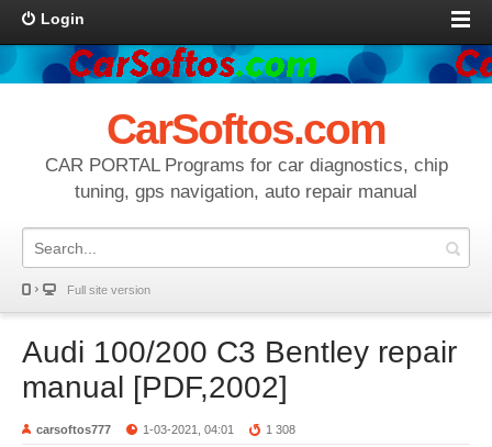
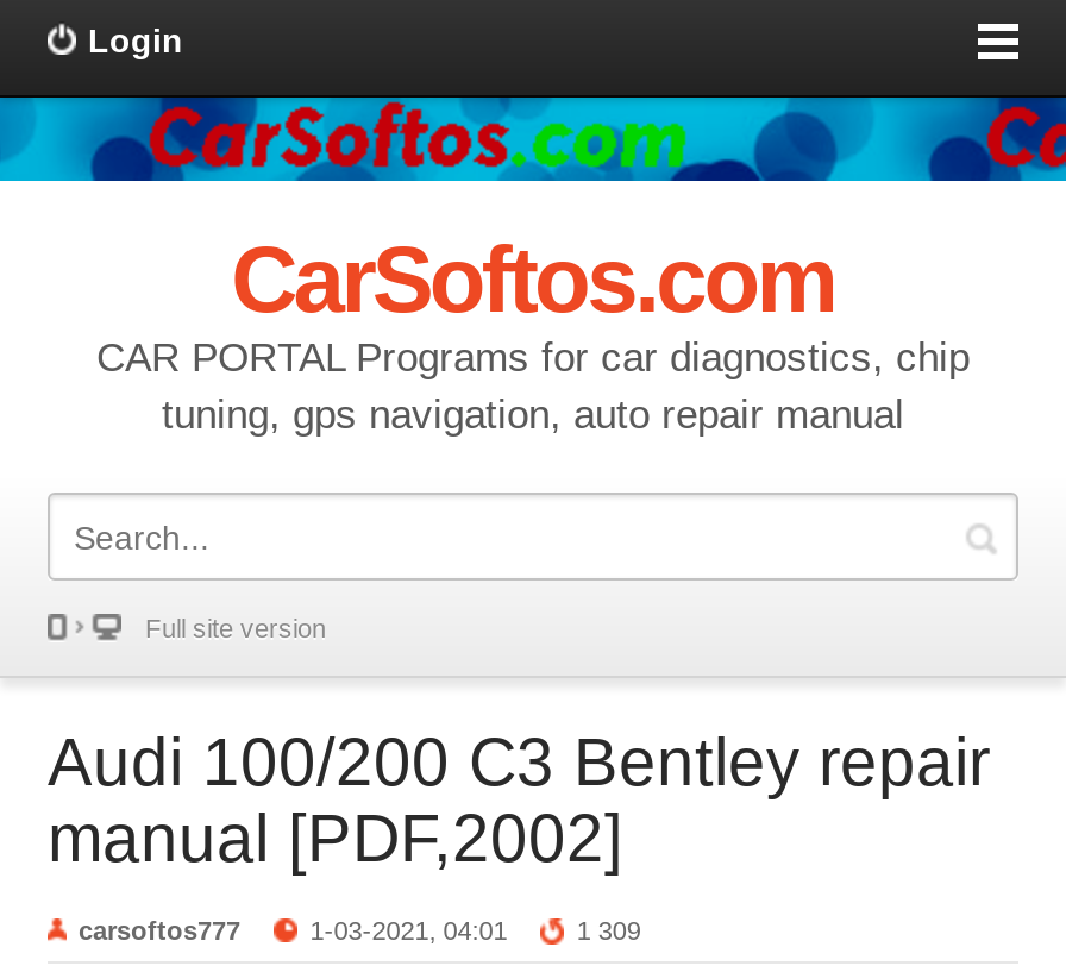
- 1 308
+ 1 309
